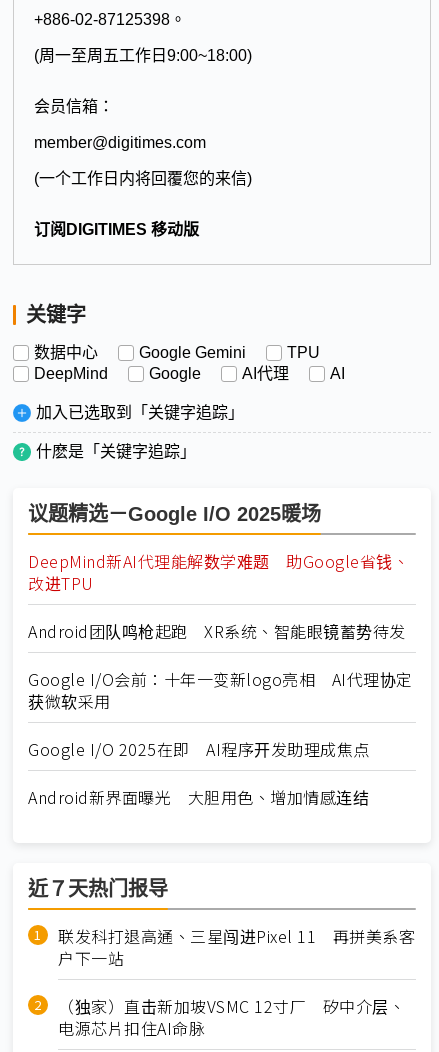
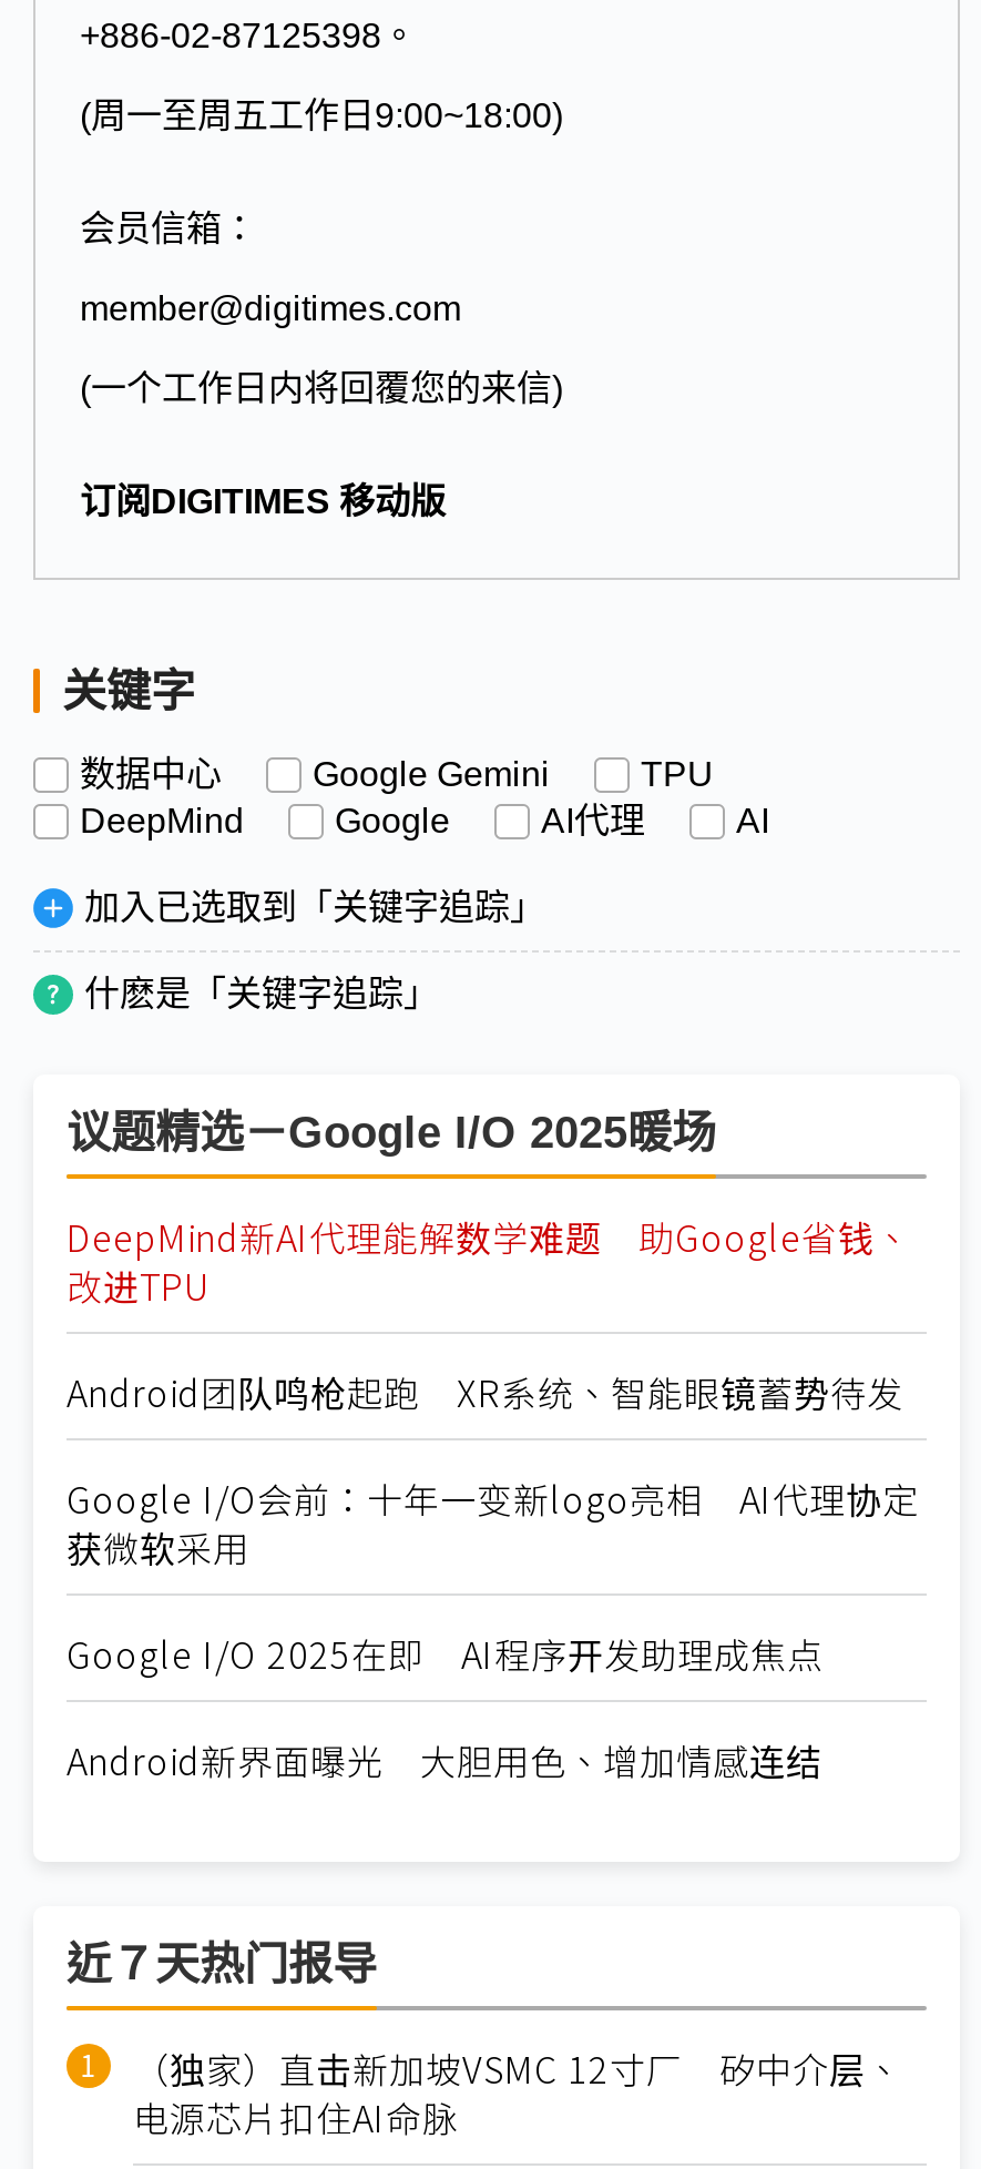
- 联发科打退高通、三星闯进Pixel 11 再拼美系客
- 户下一站
